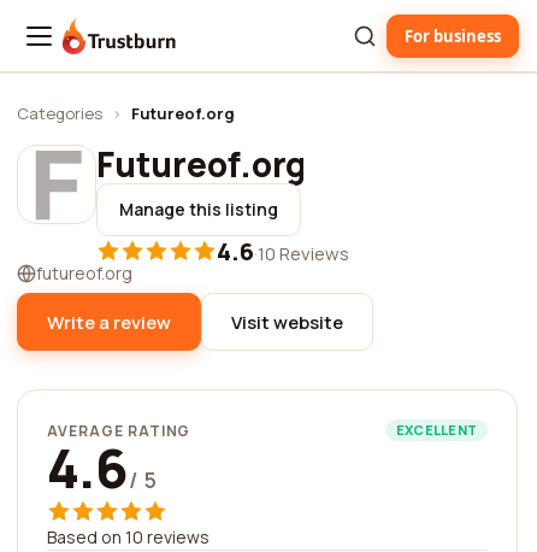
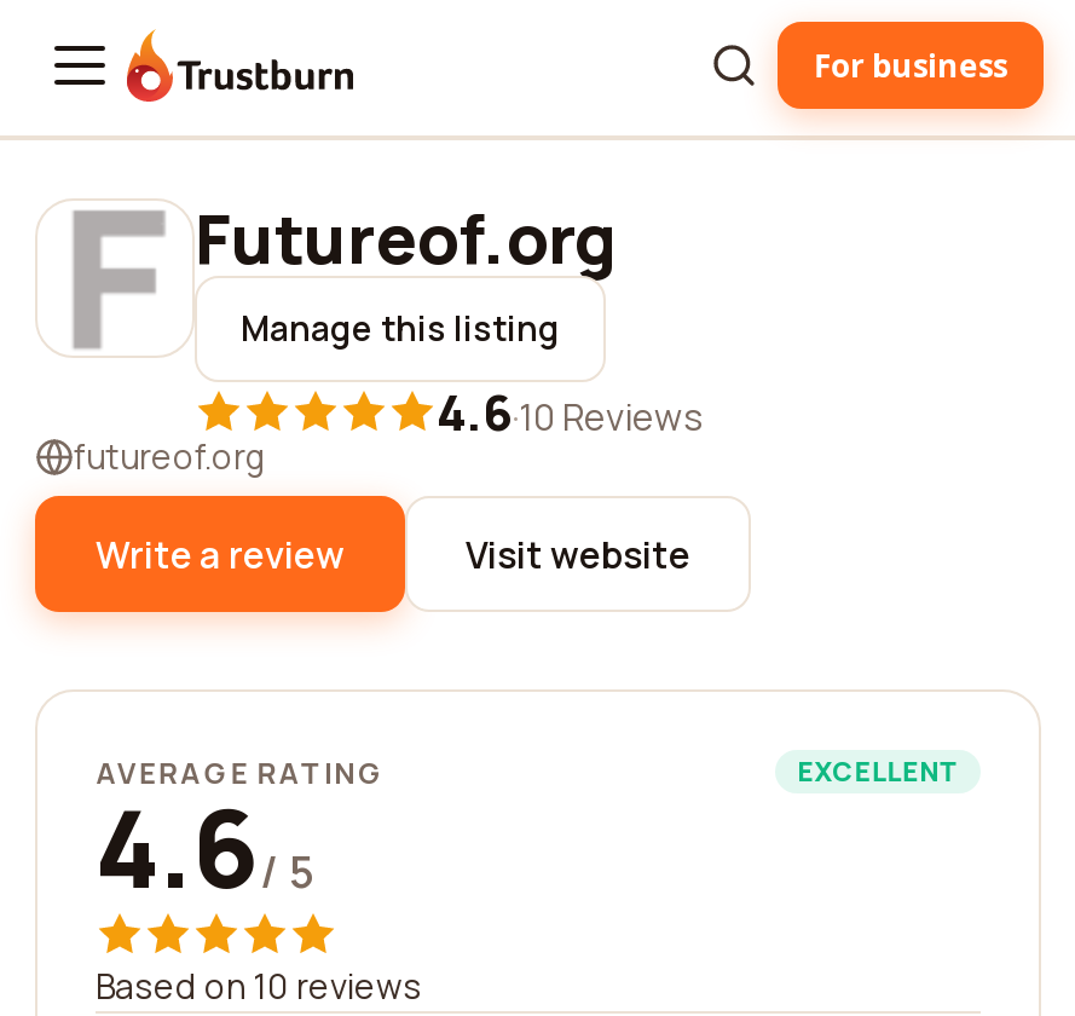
- Categories › Futureof.org
